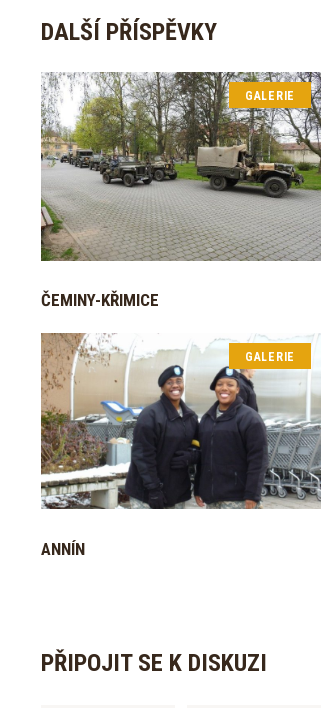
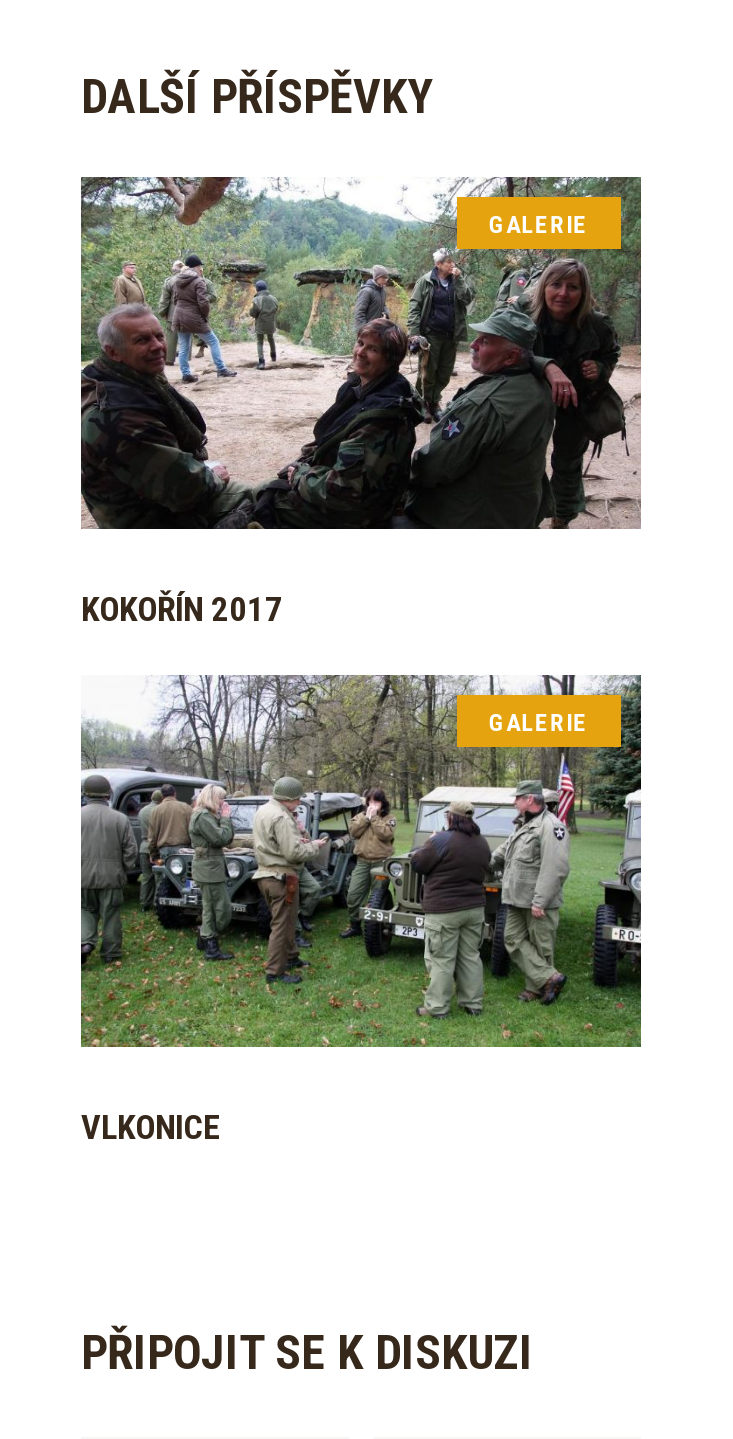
- [image]
- ČEMINY-KŘIMICE
+ [image]
+ KOKOŘÍN 2017

- [image]
- ANNÍN
+ [image]
+ VLKONICE
